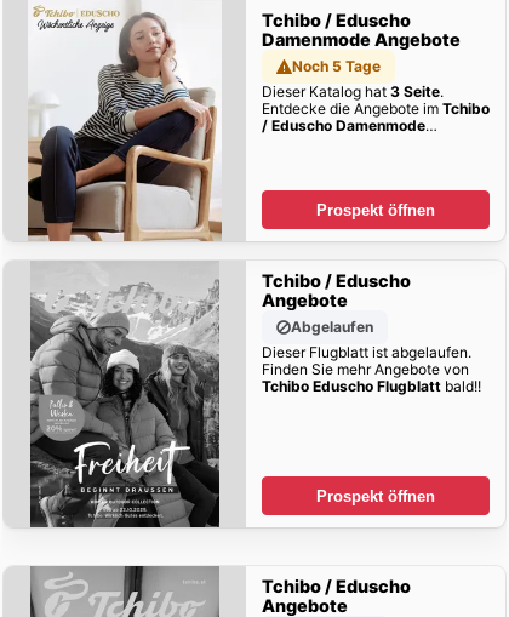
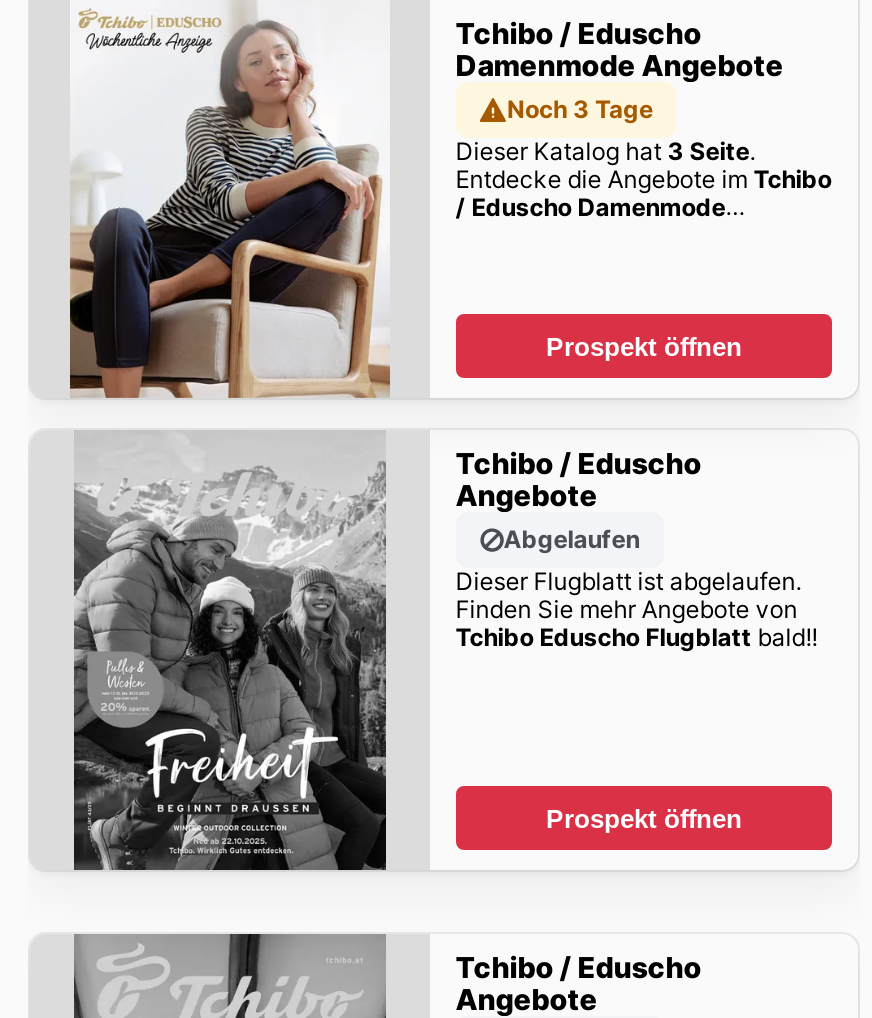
- Noch 5 Tage
+ Noch 3 Tage
